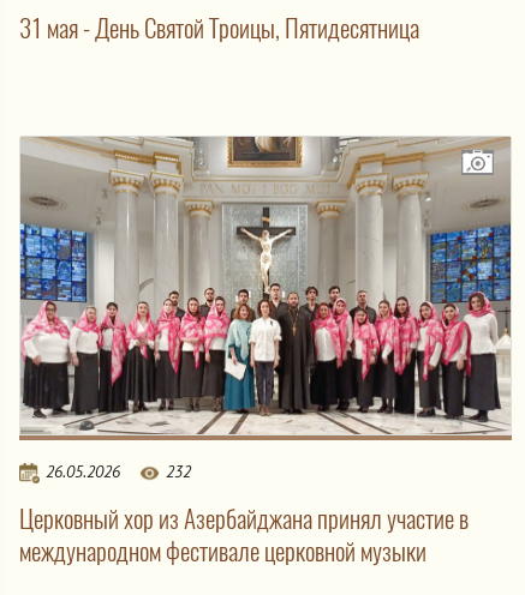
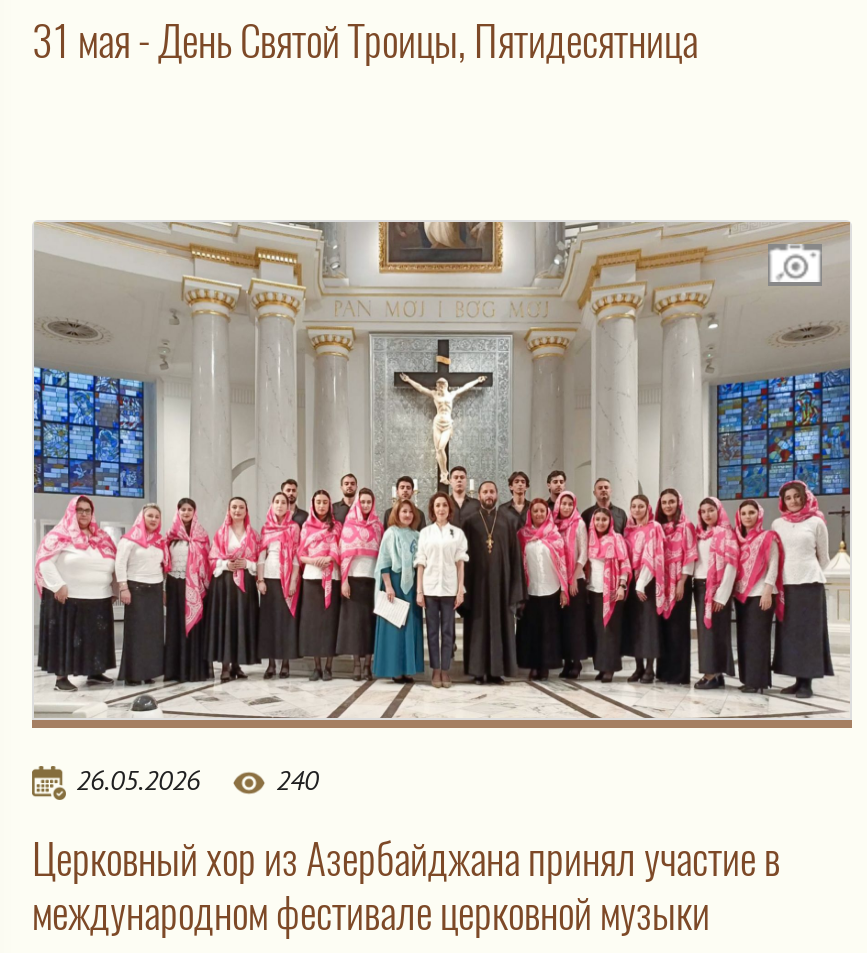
- 232
+ 240
